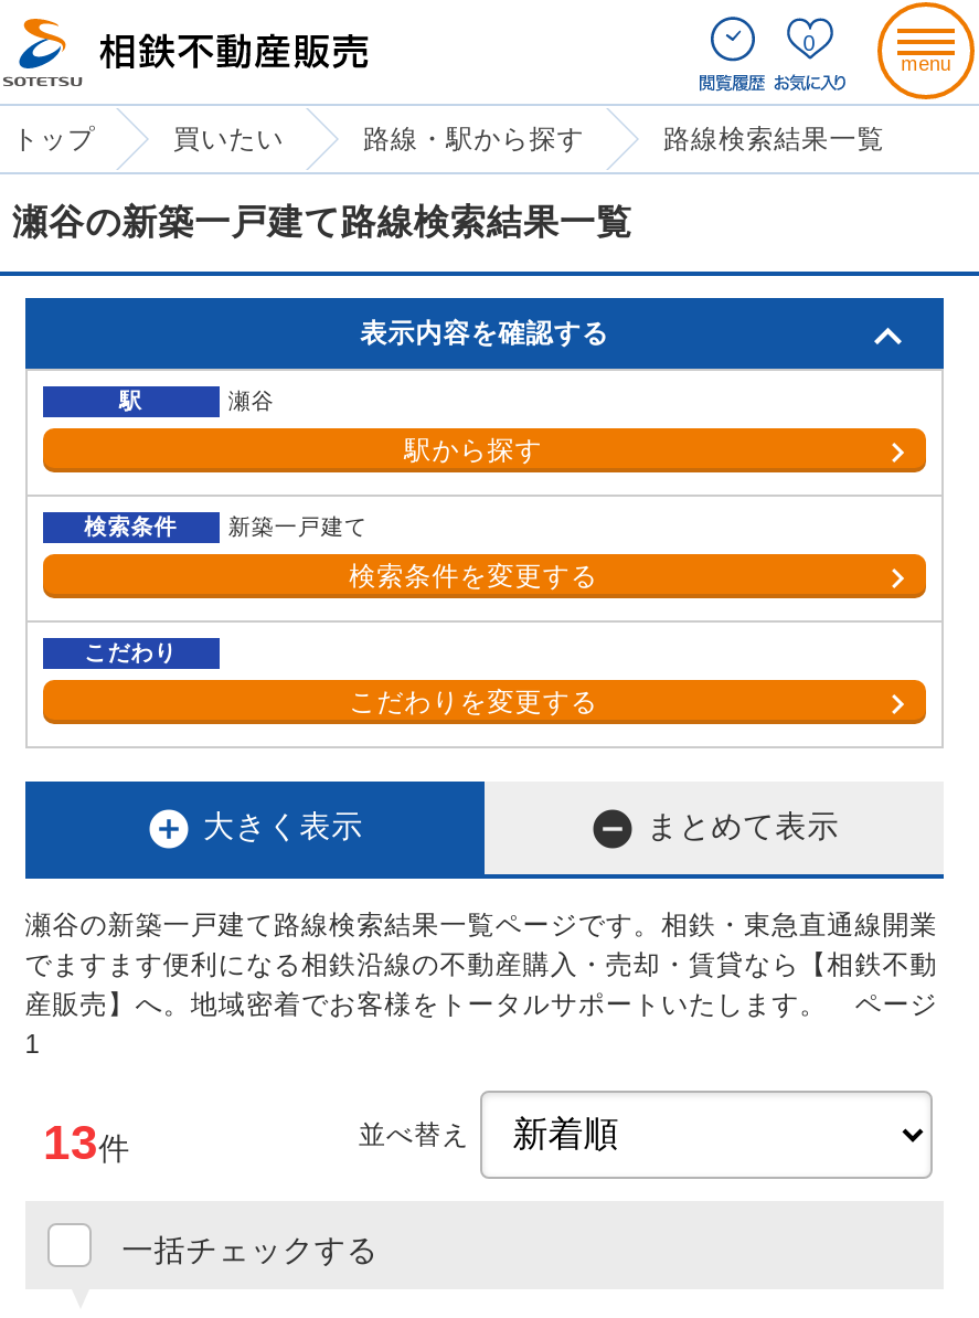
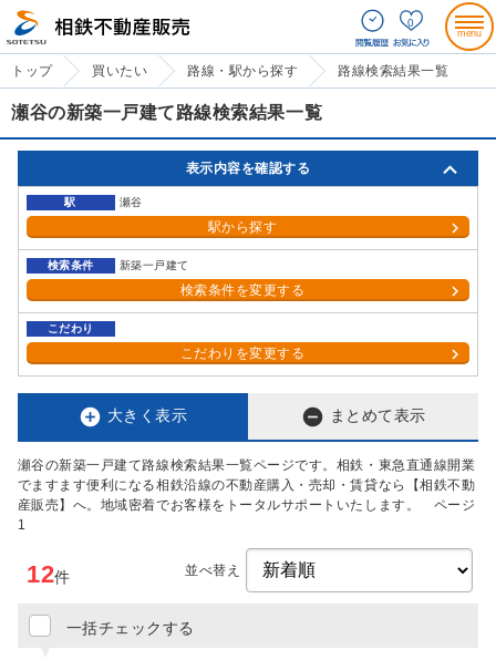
- 13件
+ 12件
